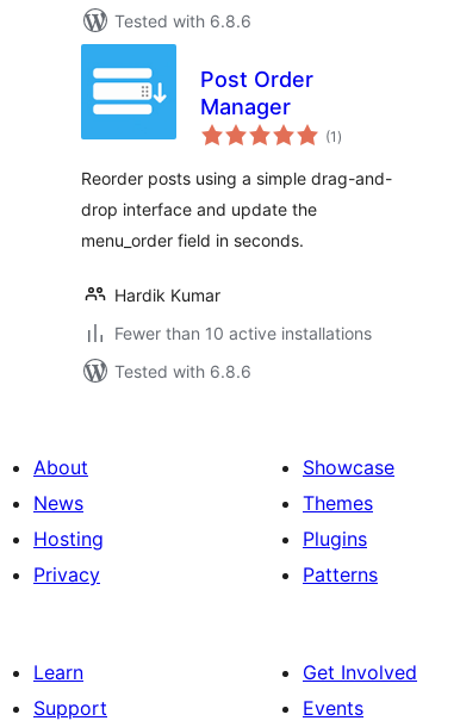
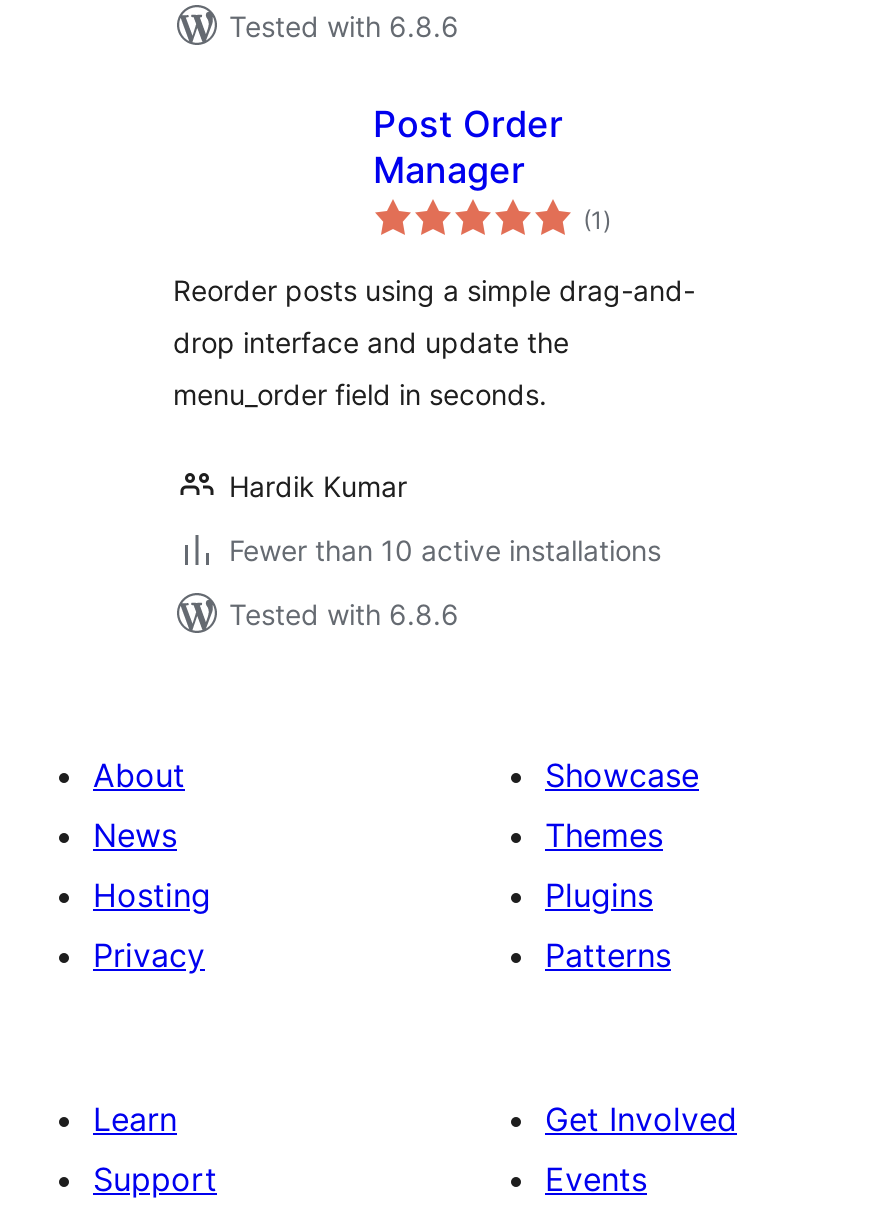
- [image]
